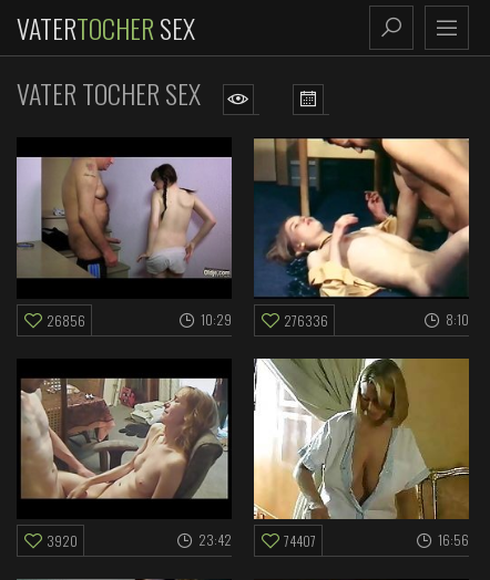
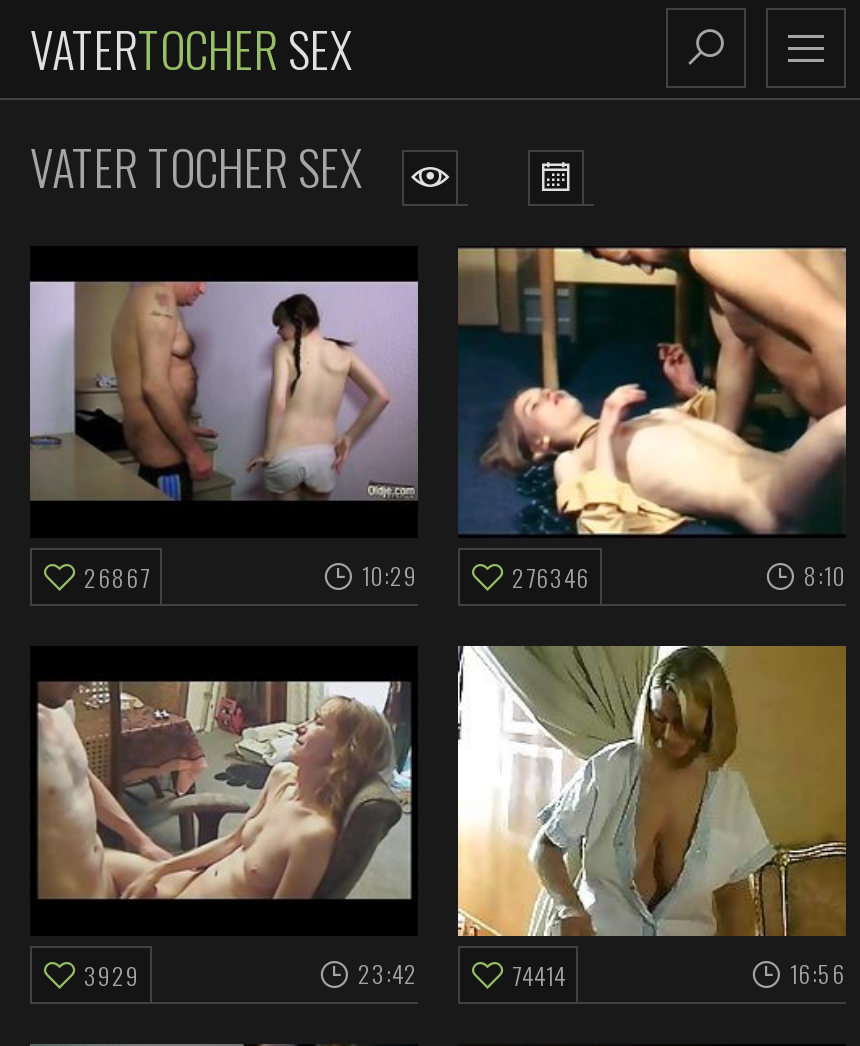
- 26856
+ 26867

- 276336
+ 276346

- 3920
+ 3929

- 74407
+ 74414
